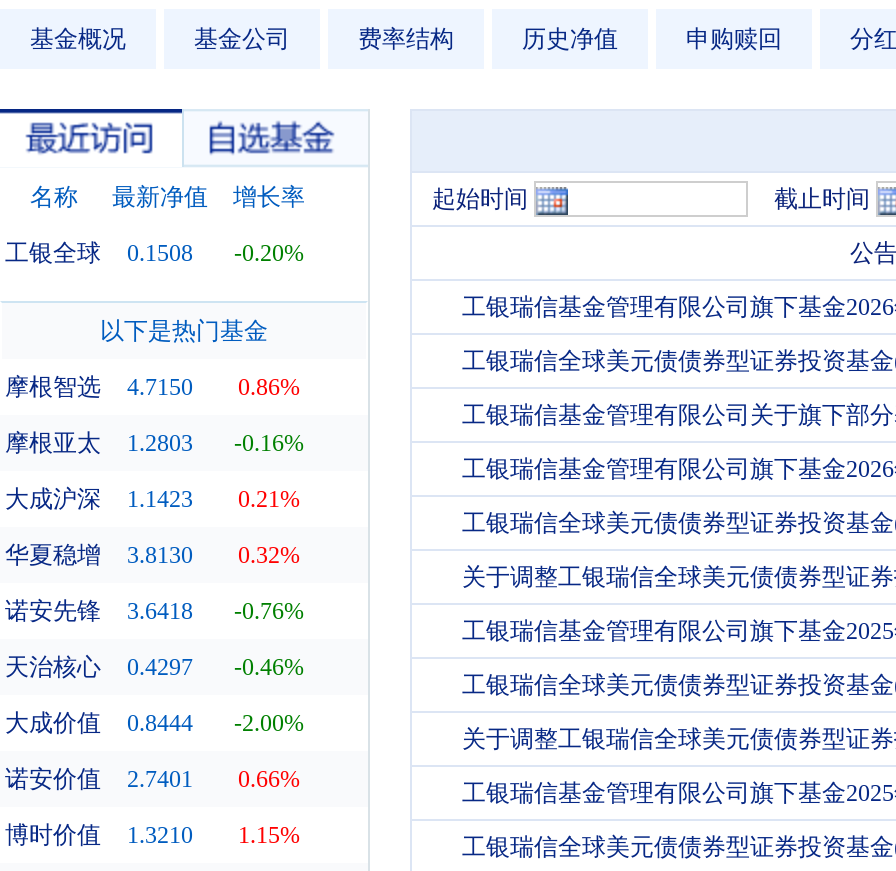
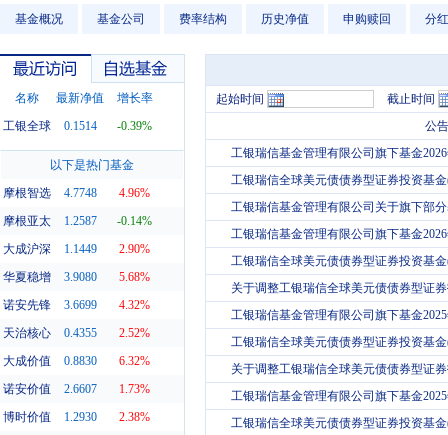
- 0.1508
+ 0.1514

- -0.20%
+ -0.39%

- 4.7150
+ 4.7748

- 0.86%
+ 4.96%

- 1.2803
+ 1.2587

- -0.16%
+ -0.14%

- 1.1423
+ 1.1449

- 0.21%
+ 2.90%

- 3.8130
+ 3.9080

- 0.32%
+ 5.68%

- 3.6418
+ 3.6699

- -0.76%
+ 4.32%

- 0.4297
+ 0.4355

- -0.46%
+ 2.52%

- 0.8444
+ 0.8830

- -2.00%
+ 6.32%

- 2.7401
+ 2.6607

- 0.66%
+ 1.73%

- 1.3210
+ 1.2930

- 1.15%
+ 2.38%
